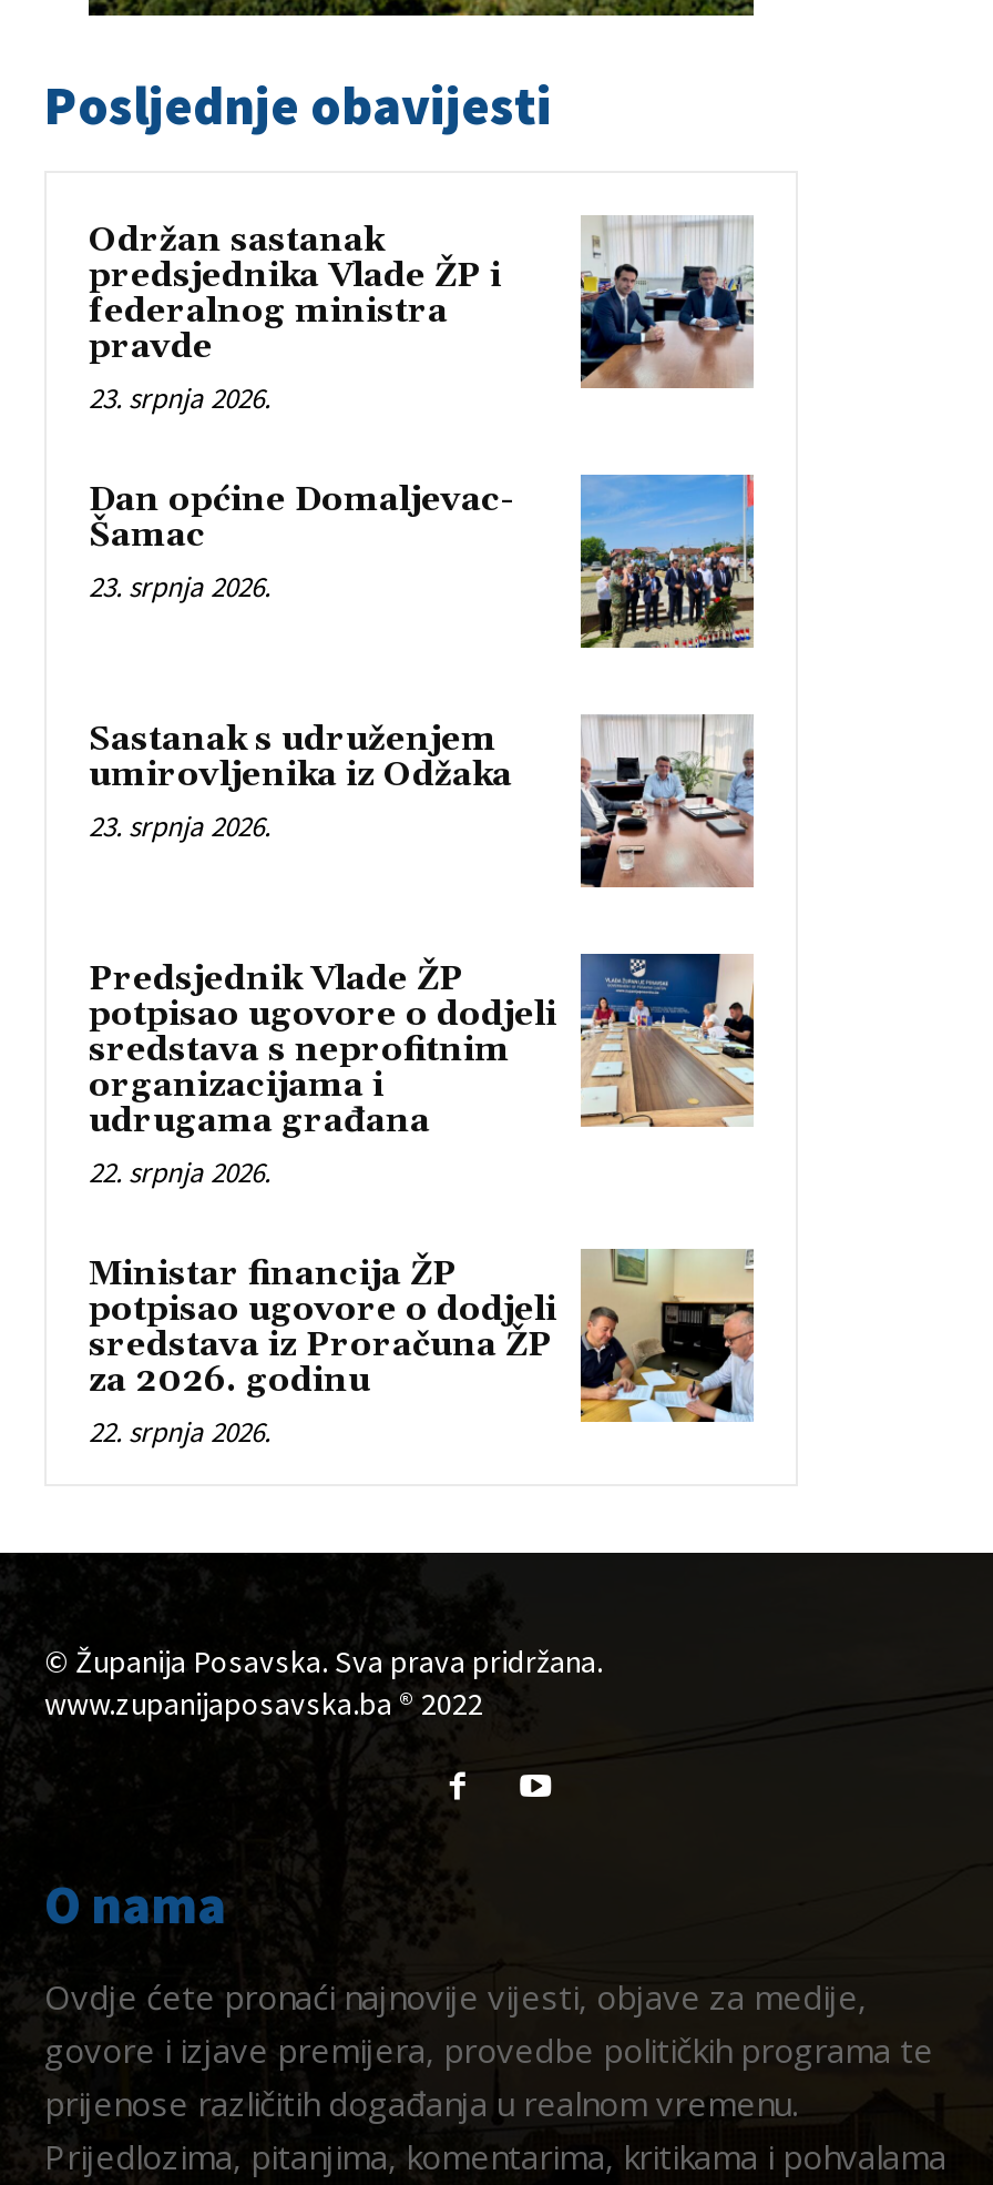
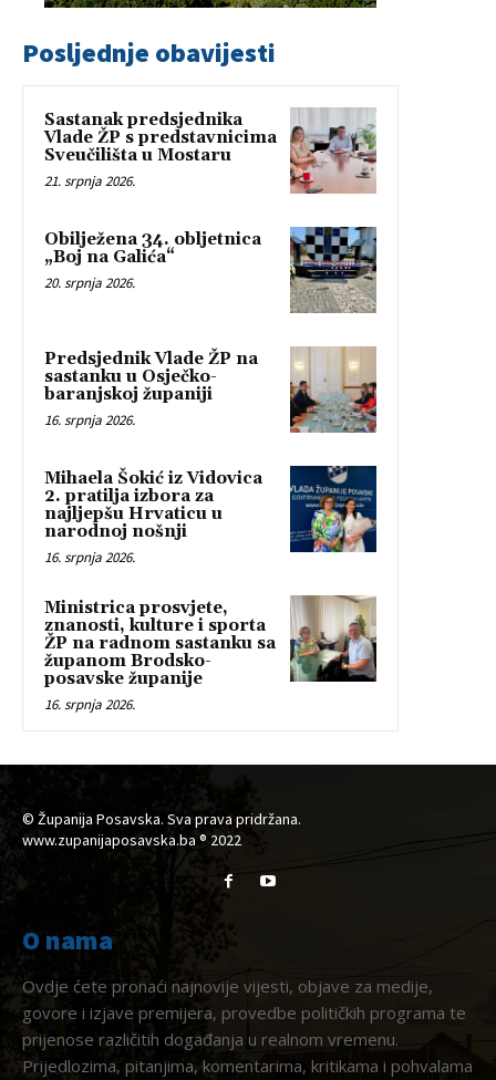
- [image]
- Održan sastanak
- predsjednika Vlade ŽP i
- federalnog ministra
- pravde
- 23. srpnja 2026.
+ [image]
+ Sastanak predsjednika
+ Vlade ŽP s predstavnicima
+ Sveučilišta u Mostaru
+ 21. srpnja 2026.

- [image]
- Dan općine Domaljevac-
- Šamac
- 23. srpnja 2026.
+ [image]
+ Obilježena 34. obljetnica
+ „Boj na Galića“
+ 20. srpnja 2026.

- [image]
- Sastanak s udruženjem
- umirovljenika iz Odžaka
- 23. srpnja 2026.
+ [image]
+ Predsjednik Vlade ŽP na
+ sastanku u Osječko-
+ baranjskoj županiji
+ 16. srpnja 2026.

- [image]
- Predsjednik Vlade ŽP
- potpisao ugovore o dodjeli
- sredstava s neprofitnim
- organizacijama i
- udrugama građana
- 22. srpnja 2026.
+ [image]
+ Mihaela Šokić iz Vidovica
+ 2. pratilja izbora za
+ najljepšu Hrvaticu u
+ narodnoj nošnji
+ 16. srpnja 2026.

- [image]
- Ministar financija ŽP
- potpisao ugovore o dodjeli
- sredstava iz Proračuna ŽP
- za 2026. godinu
- 22. srpnja 2026.
+ [image]
+ Ministrica prosvjete,
+ znanosti, kulture i sporta
+ ŽP na radnom sastanku sa
+ županom Brodsko-
+ posavske županije
+ 16. srpnja 2026.
